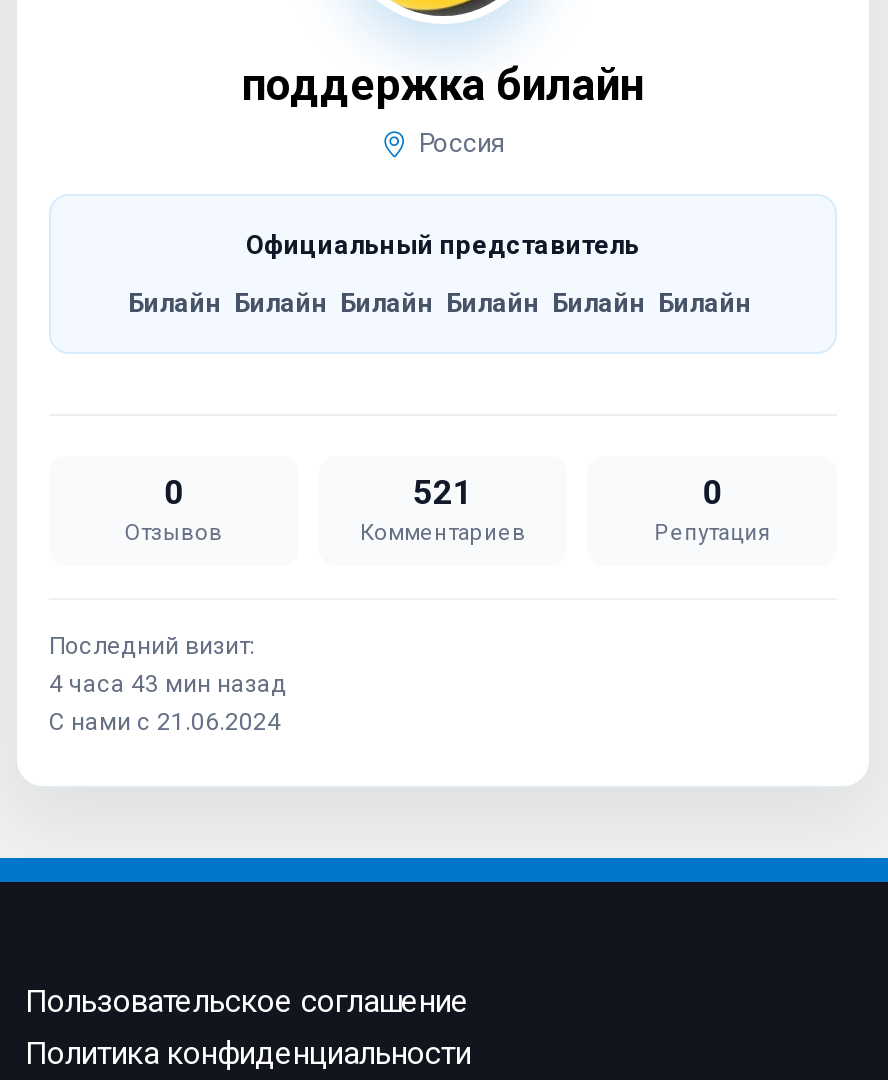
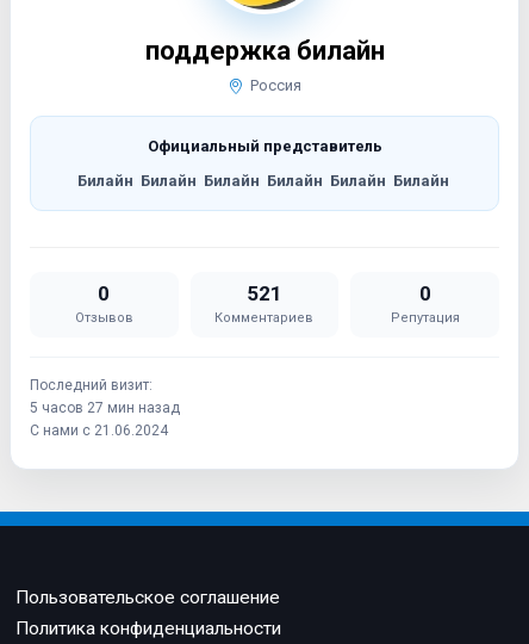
- 4 часа 43 мин назад
+ 5 часов 27 мин назад
